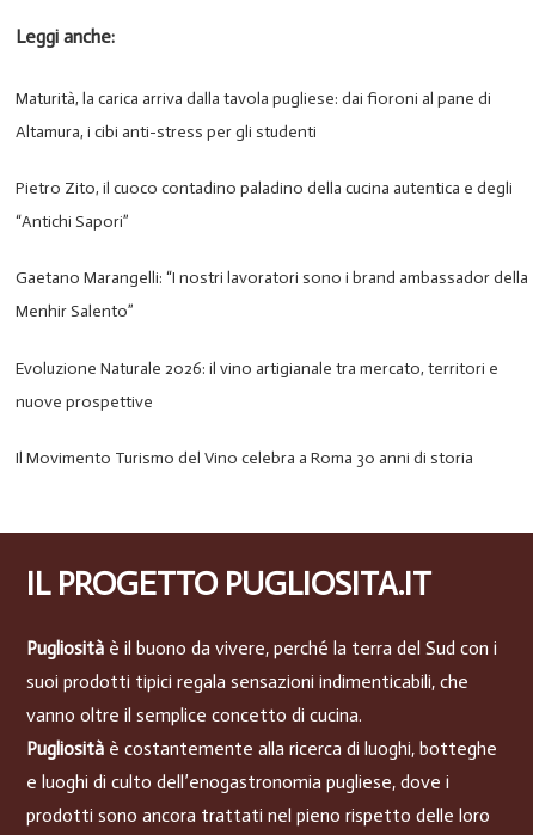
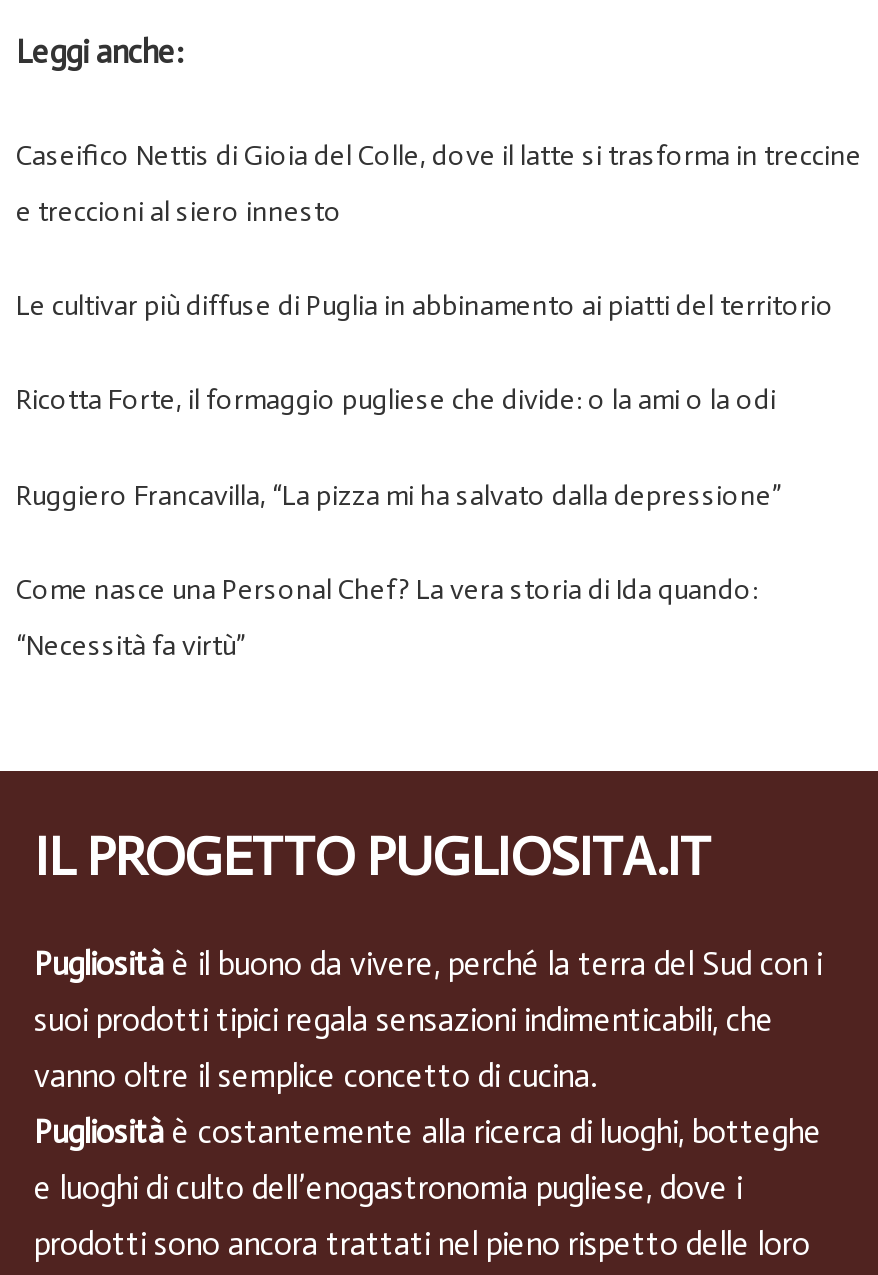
- Maturità, la carica arriva dalla tavola pugliese: dai fioroni al pane di
- Altamura, i cibi anti-stress per gli studenti
- Pietro Zito, il cuoco contadino paladino della cucina autentica e degli
- “Antichi Sapori”
- Gaetano Marangelli: “I nostri lavoratori sono i brand ambassador della
- Menhir Salento”
- Evoluzione Naturale 2026: il vino artigianale tra mercato, territori e
- nuove prospettive
- Il Movimento Turismo del Vino celebra a Roma 30 anni di storia
+ Caseifico Nettis di Gioia del Colle, dove il latte si trasforma in treccine
+ e treccioni al siero innesto
+ Le cultivar più diffuse di Puglia in abbinamento ai piatti del territorio
+ Ricotta Forte, il formaggio pugliese che divide: o la ami o la odi
+ Ruggiero Francavilla, “La pizza mi ha salvato dalla depressione”
+ Come nasce una Personal Chef? La vera storia di Ida quando:
+ “Necessità fa virtù”
